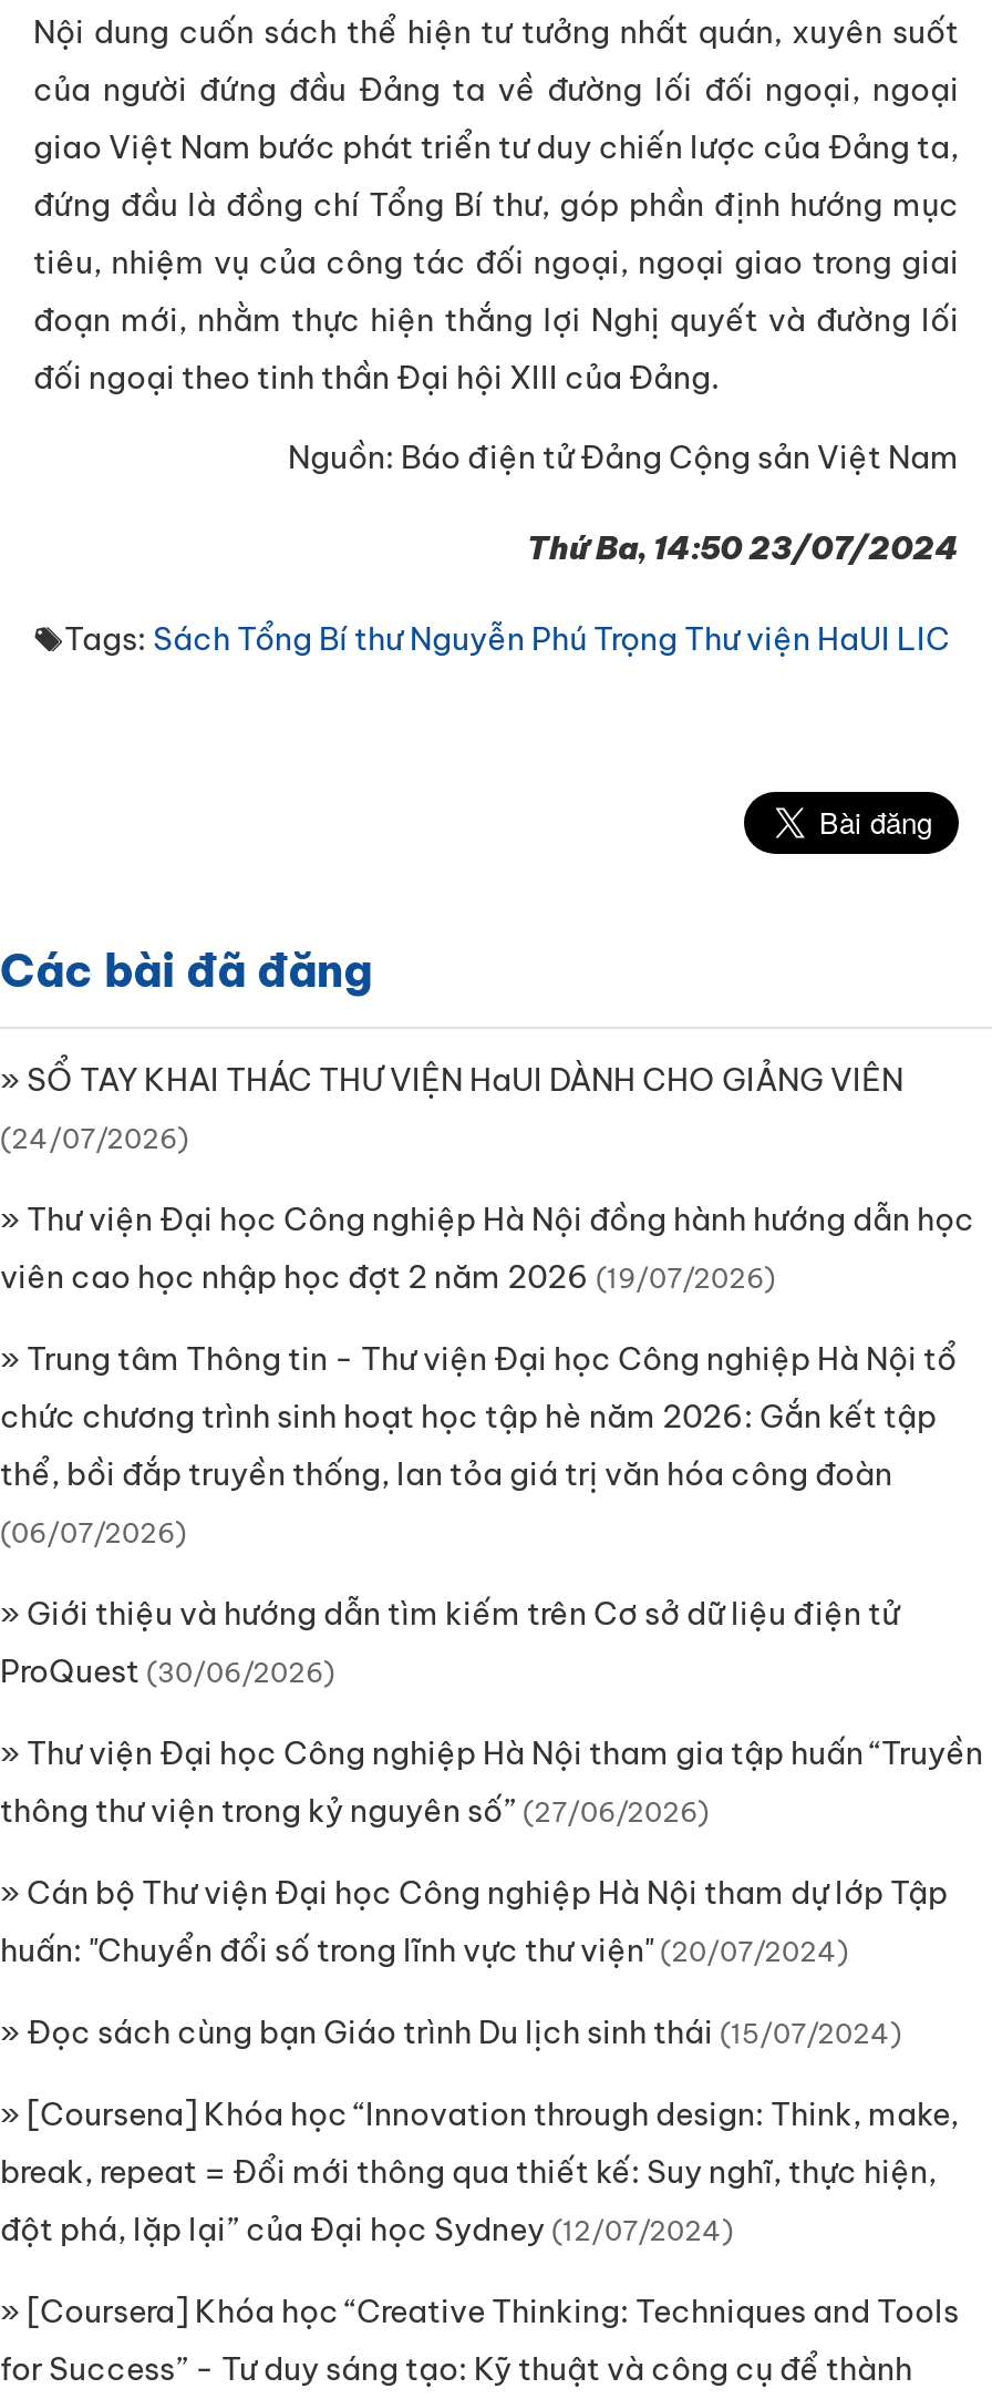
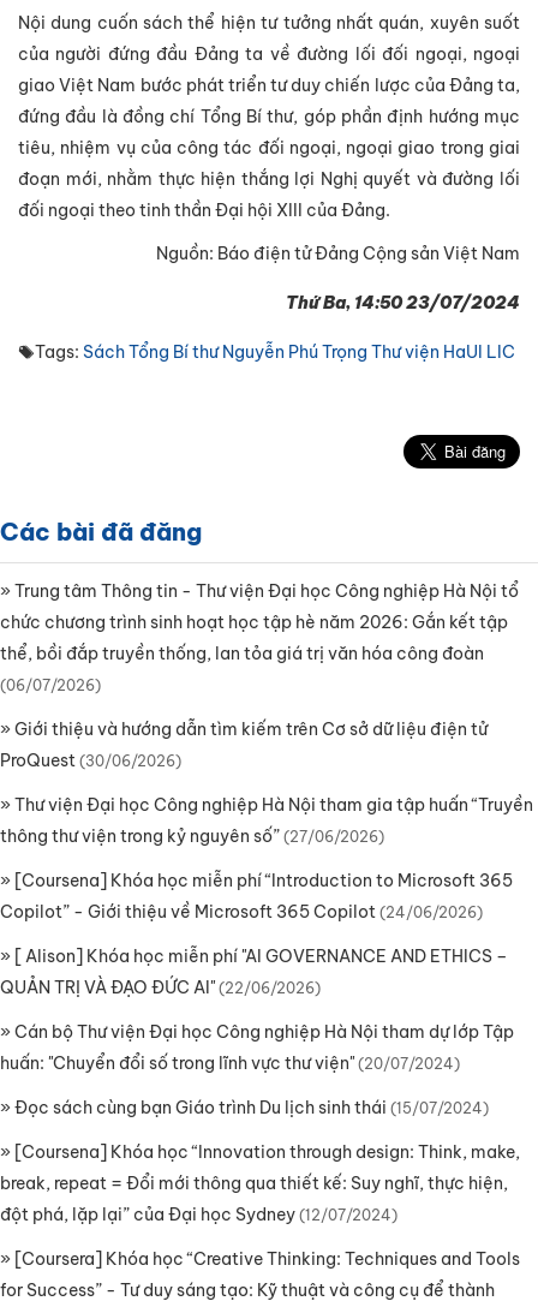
- » SỔ TAY KHAI THÁC THƯ VIỆN HaUI DÀNH CHO GIẢNG VIÊN
- (24/07/2026)
- » Thư viện Đại học Công nghiệp Hà Nội đồng hành hướng dẫn học
- viên cao học nhập học đợt 2 năm 2026 (19/07/2026)

moved up: » Trung tâm Thông tin - Thư viện Đại học Công nghiệp Hà Nội tổ | chức chương trình sinh hoạt học tập hè năm 2026: Gắn kết tập | thể, bồi đắp truyền thống, lan tỏa giá trị văn hóa công đoàn | (06/07/2026) | » Giới thiệu và hướng dẫn tìm kiếm trên Cơ sở dữ liệu điện tử | ProQuest (30/06/2026) | » Thư viện Đại học Công nghiệp Hà Nội tham gia tập huấn “Truyền | thông thư viện trong kỷ nguyên số” (27/06/2026)

+ » [Coursena] Khóa học miễn phí “Introduction to Microsoft 365
+ Copilot” - Giới thiệu về Microsoft 365 Copilot (24/06/2026)
+ » [ Alison] Khóa học miễn phí "AI GOVERNANCE AND ETHICS –
+ QUẢN TRỊ VÀ ĐẠO ĐỨC AI" (22/06/2026)
